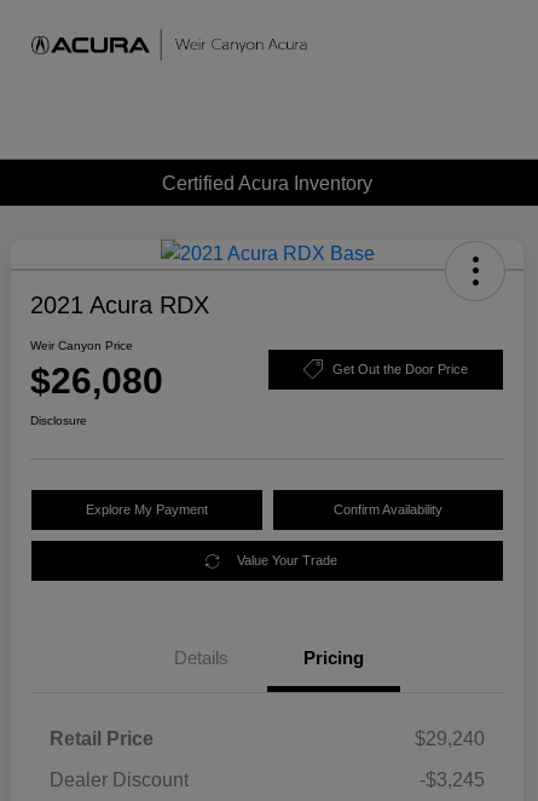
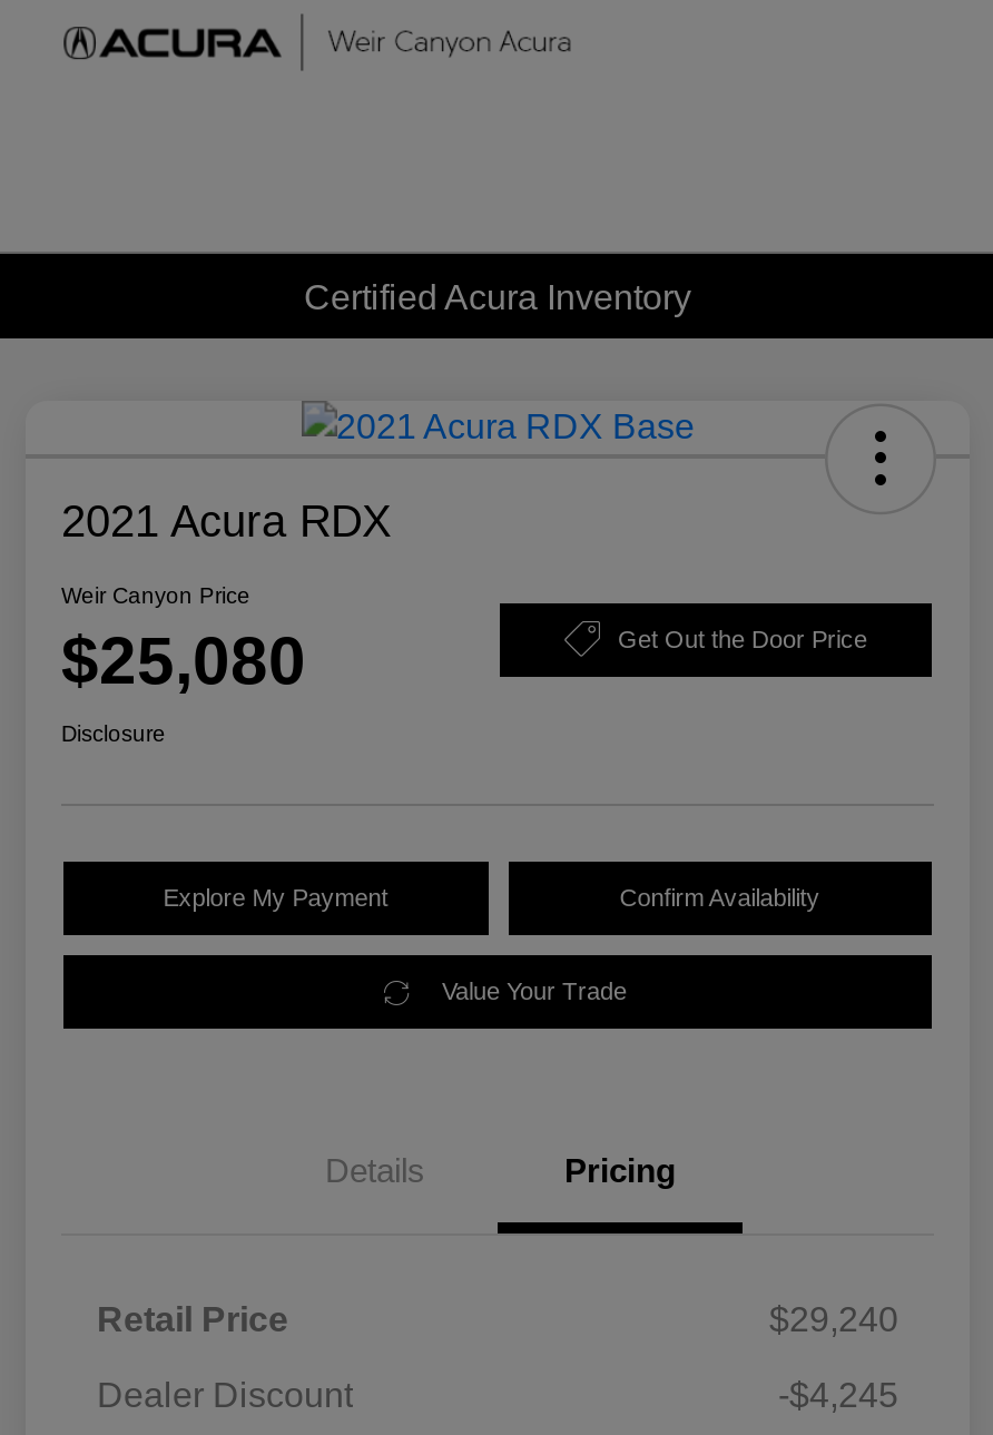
- $26,080
+ $25,080

- -$3,245
+ -$4,245
